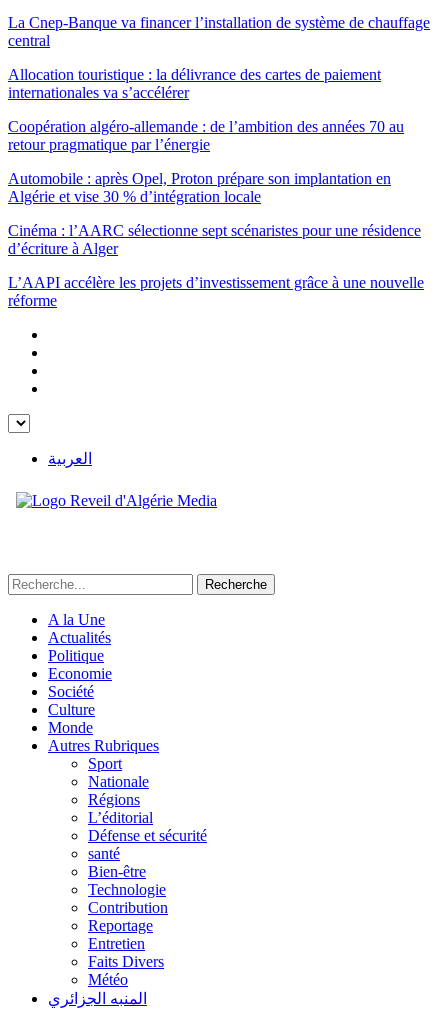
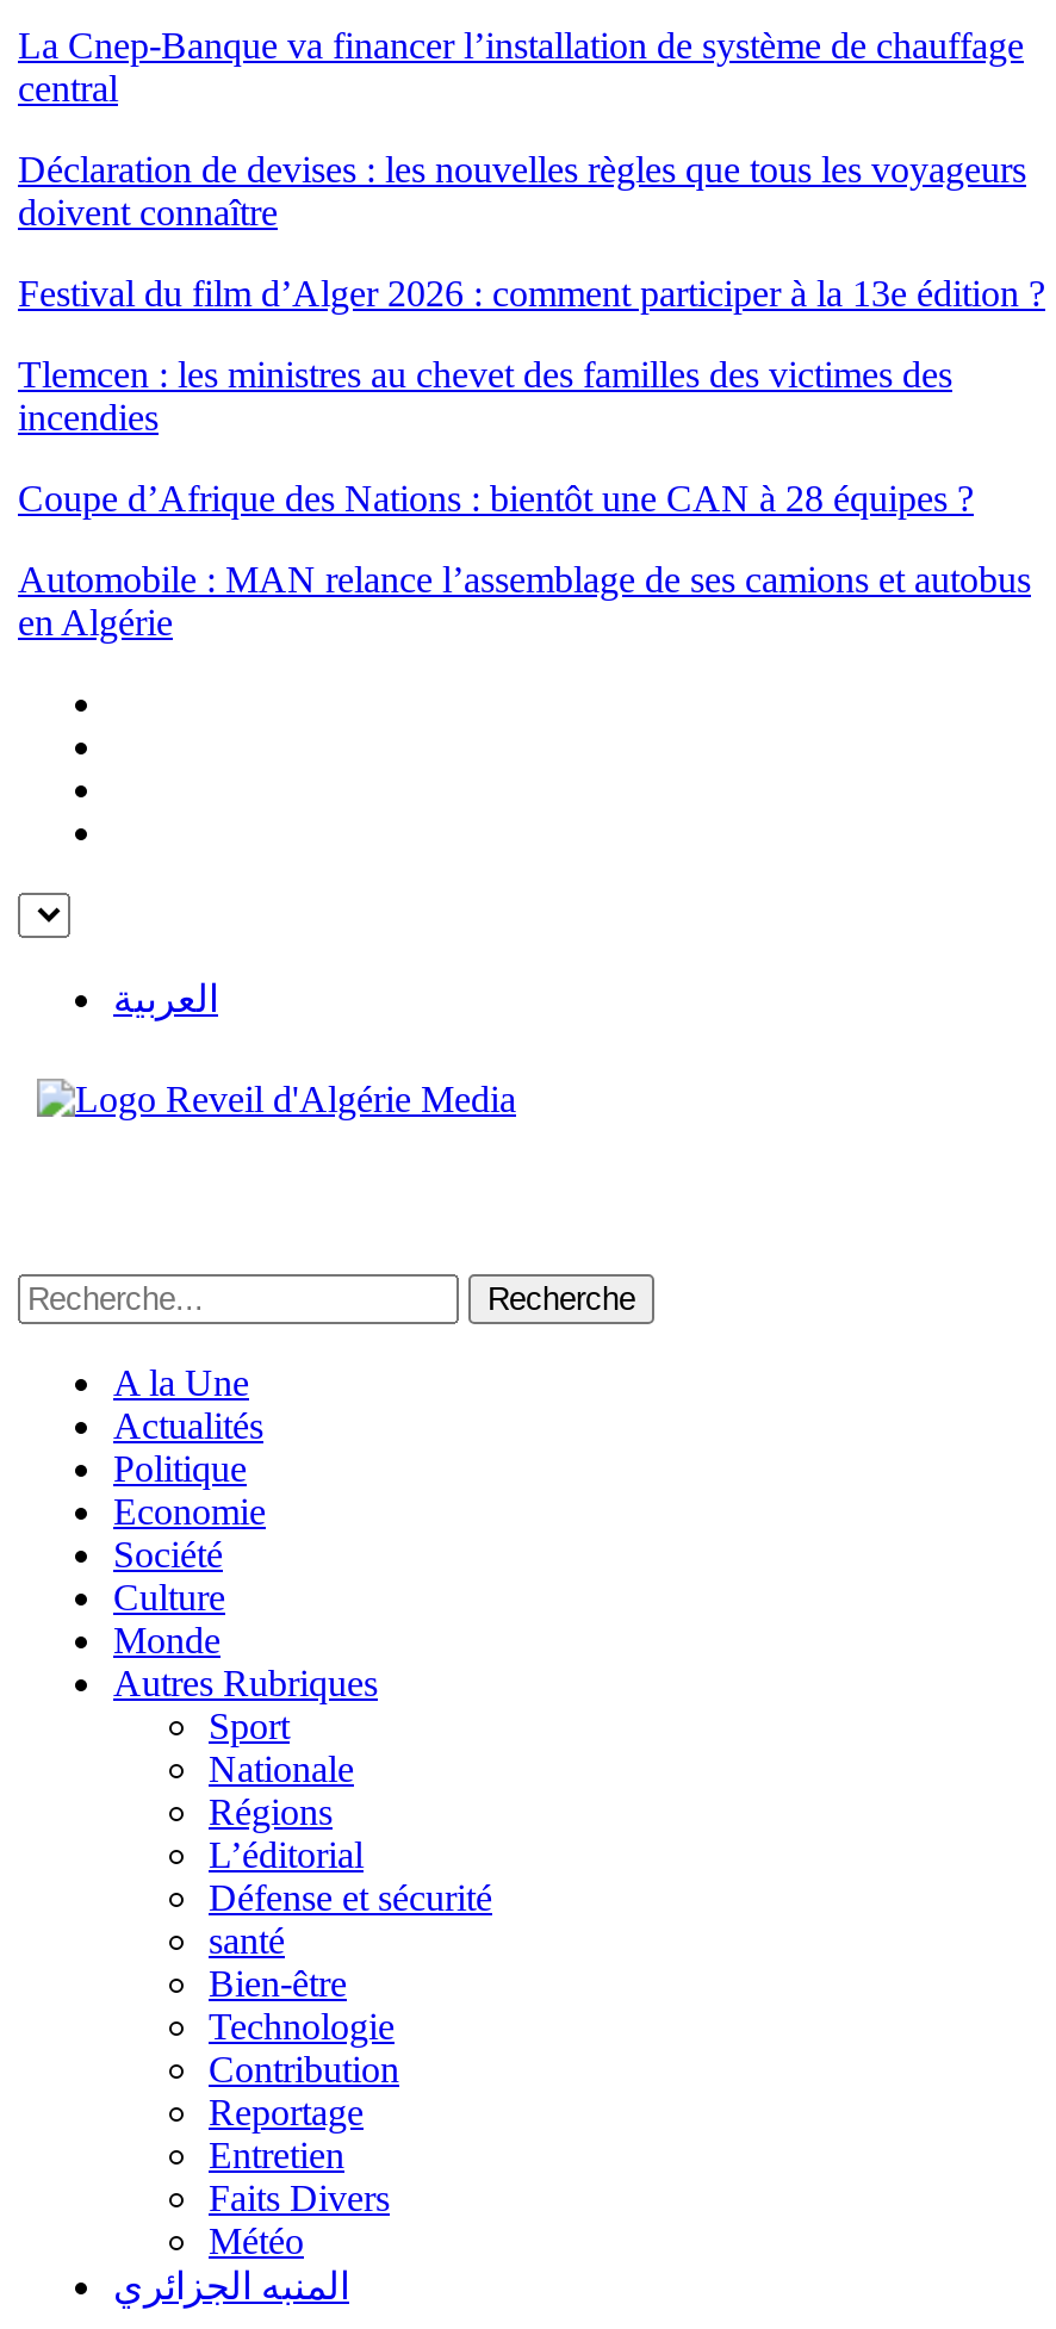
- Allocation touristique : la délivrance des cartes de paiement
- internationales va s’accélérer
+ Déclaration de devises : les nouvelles règles que tous les voyageurs
+ doivent connaître

- Coopération algéro-allemande : de l’ambition des années 70 au
- retour pragmatique par l’énergie
+ Festival du film d’Alger 2026 : comment participer à la 13e édition ?

- Automobile : après Opel, Proton prépare son implantation en
- Algérie et vise 30 % d’intégration locale
+ Tlemcen : les ministres au chevet des familles des victimes des
+ incendies

- Cinéma : l’AARC sélectionne sept scénaristes pour une résidence
- d’écriture à Alger
+ Coupe d’Afrique des Nations : bientôt une CAN à 28 équipes ?

- L’AAPI accélère les projets d’investissement grâce à une nouvelle
- réforme
+ Automobile : MAN relance l’assemblage de ses camions et autobus
+ en Algérie
